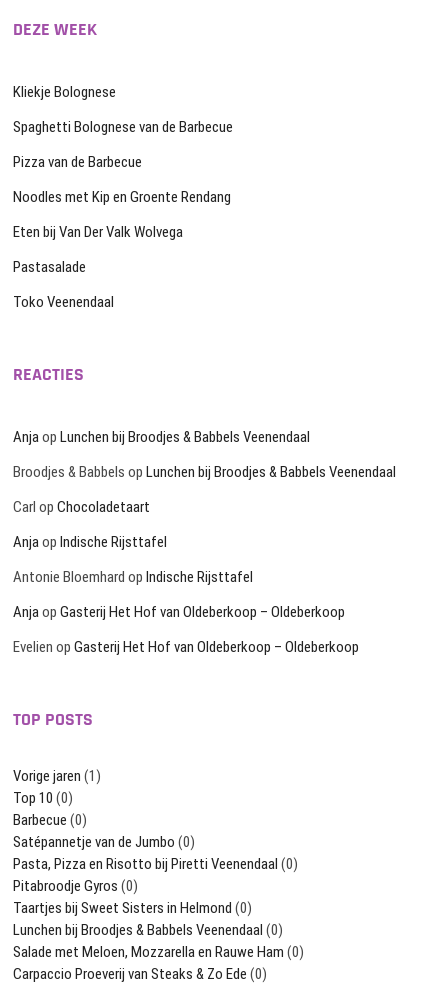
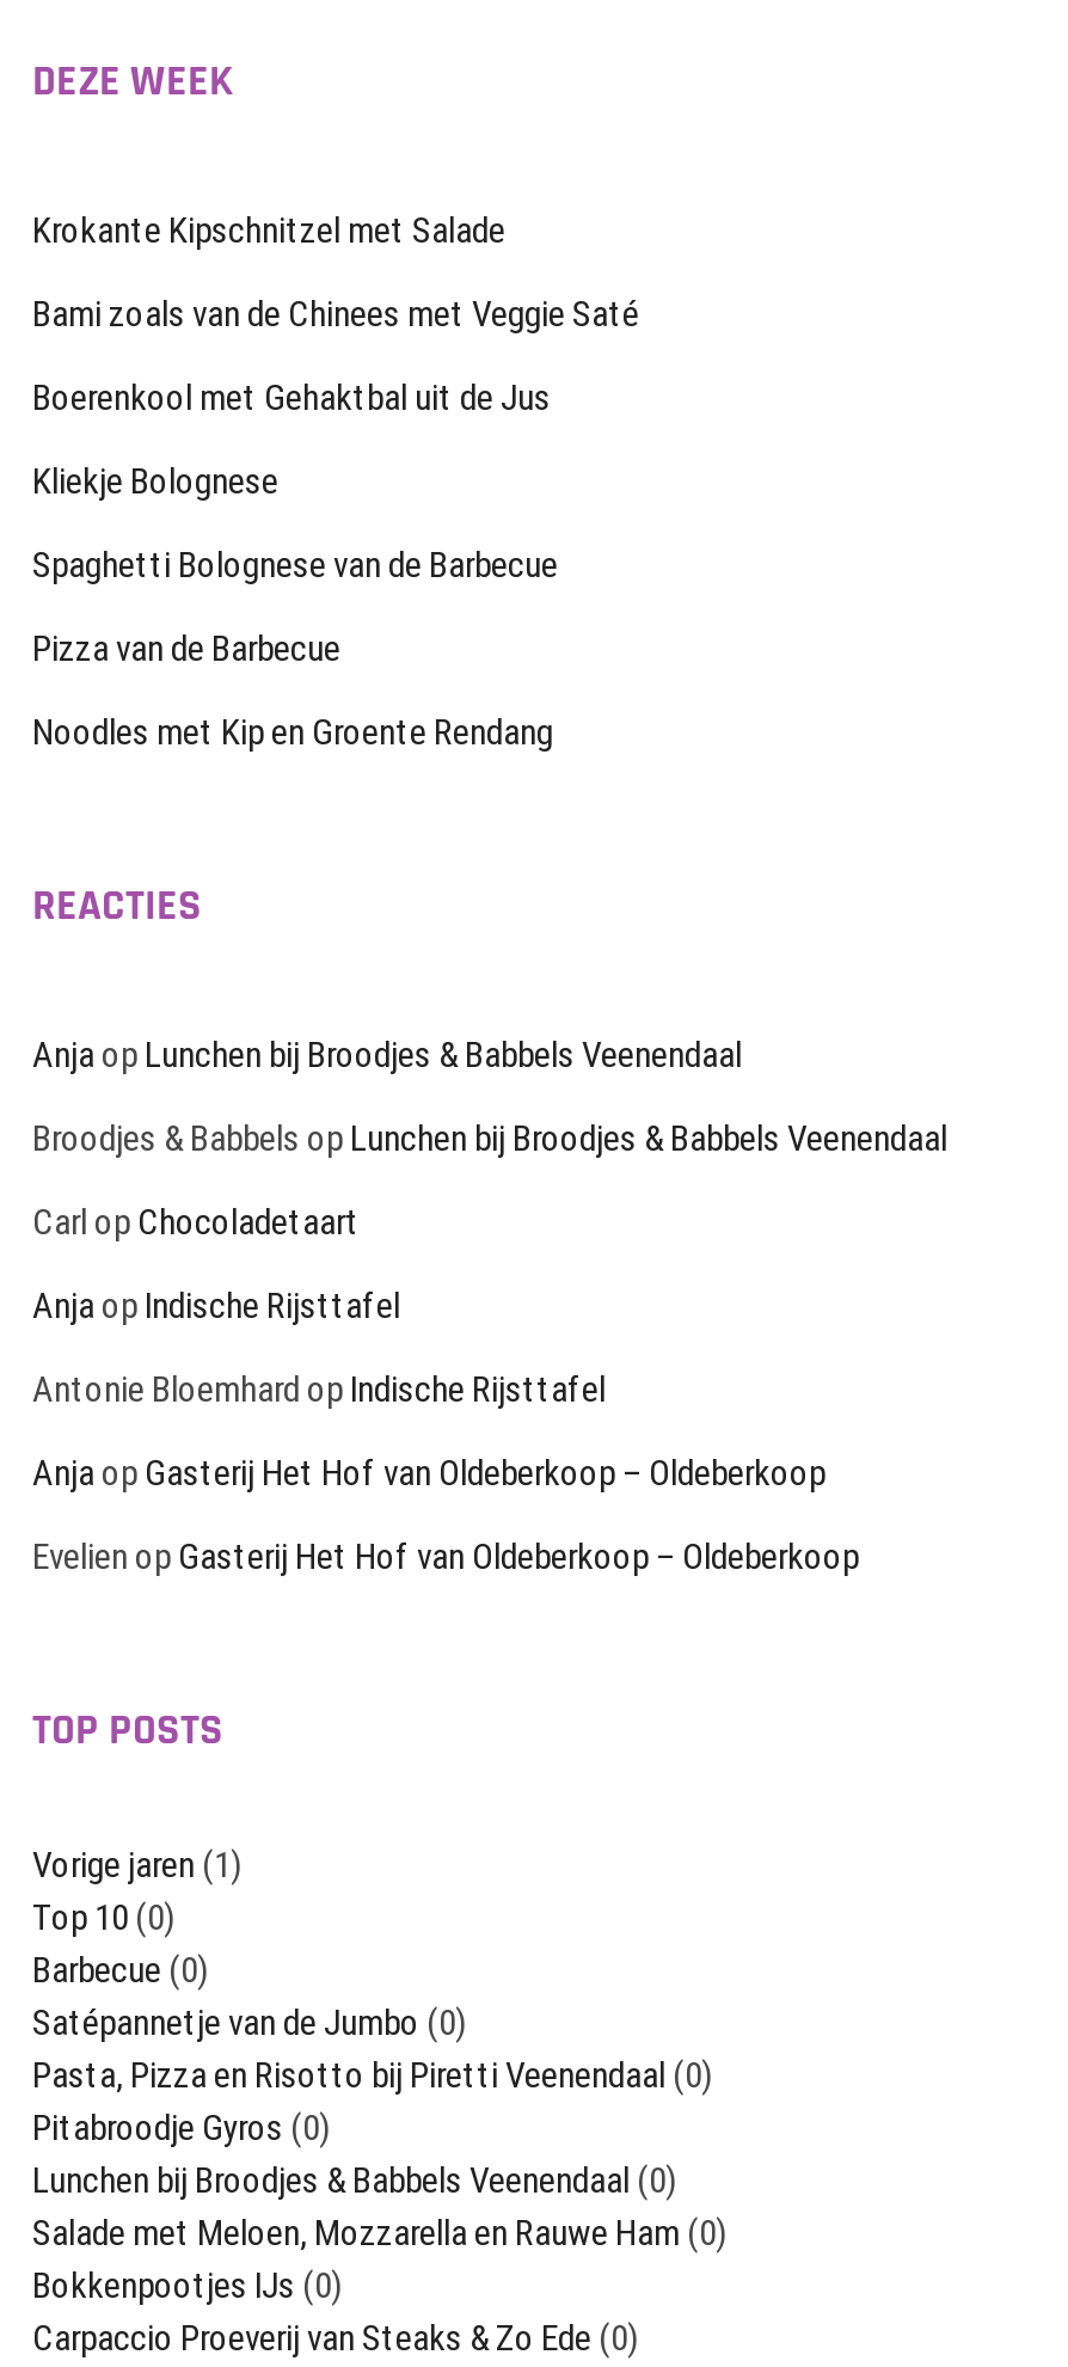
+ Krokante Kipschnitzel met Salade
+ Bami zoals van de Chinees met Veggie Saté
+ Boerenkool met Gehaktbal uit de Jus

moved down: Kliekje Bolognese | Spaghetti Bolognese van de Barbecue | Pizza van de Barbecue | Noodles met Kip en Groente Rendang

- Eten bij Van Der Valk Wolvega
- Pastasalade
- Toko Veenendaal

- Taartjes bij Sweet Sisters in Helmond (0)

moved up: Lunchen bij Broodjes & Babbels Veenendaal (0) | Salade met Meloen, Mozzarella en Rauwe Ham (0)

+ Bokkenpootjes IJs (0)
